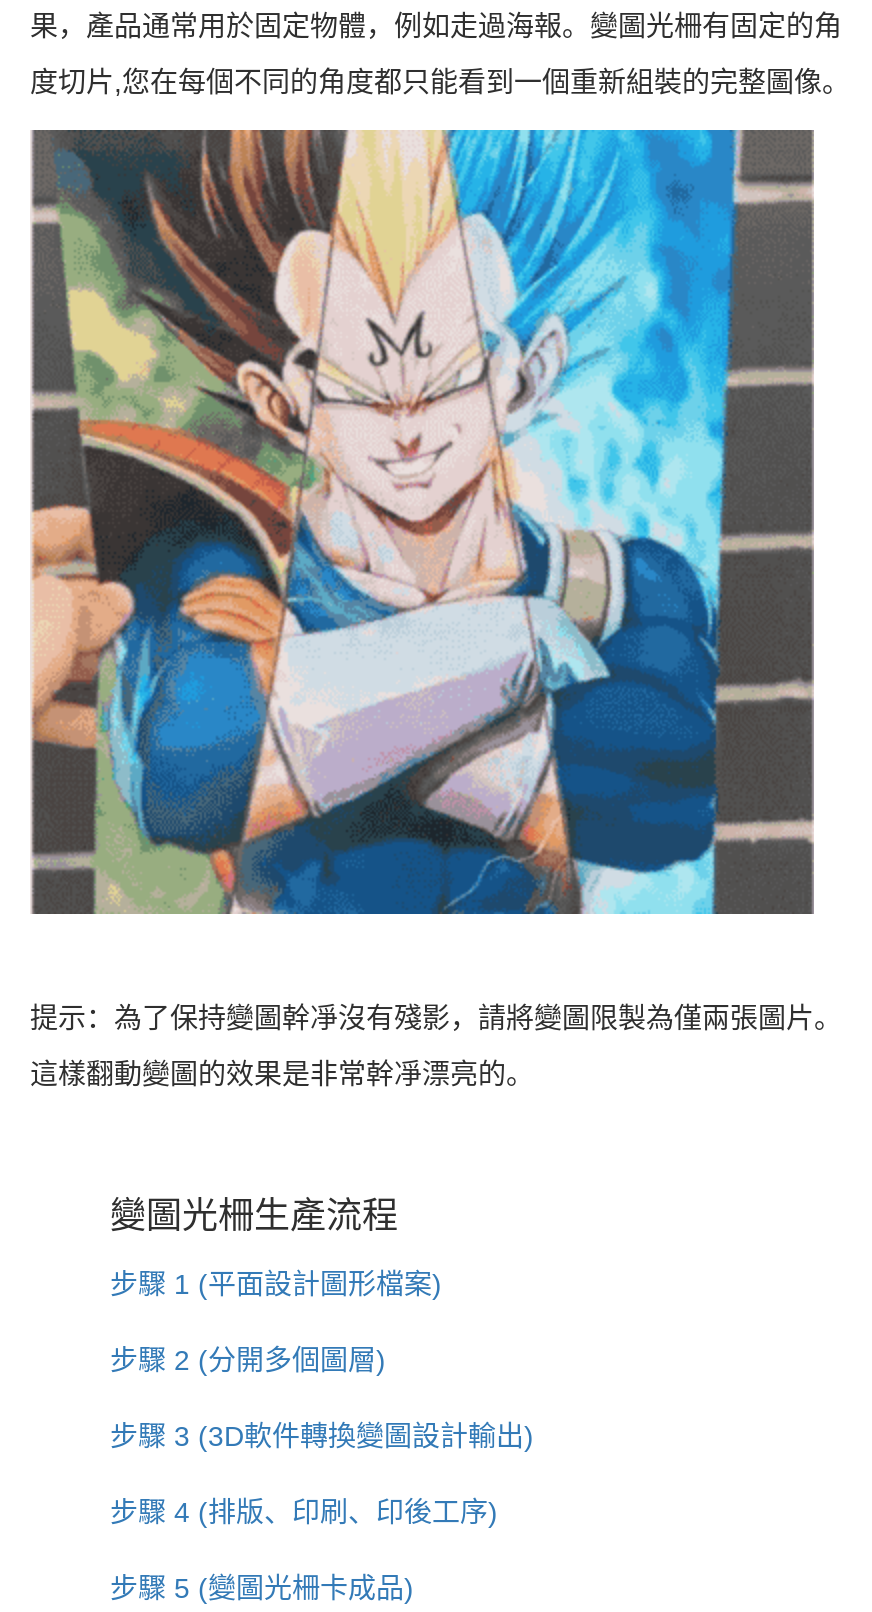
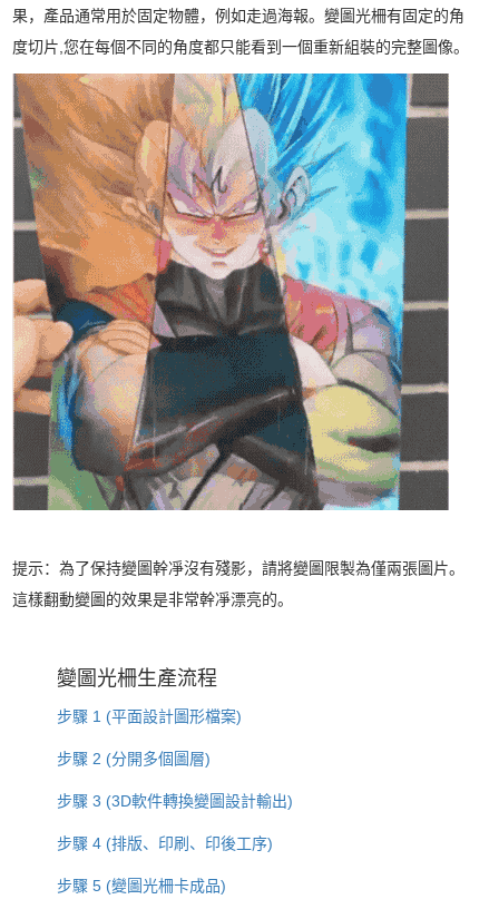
- [image]
+ [image]
